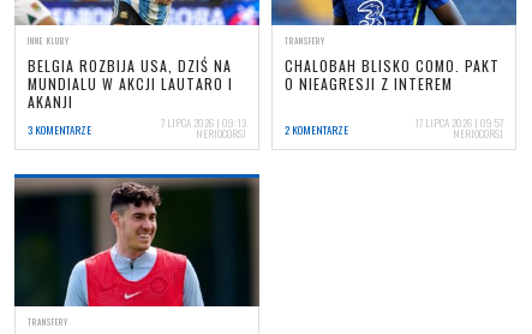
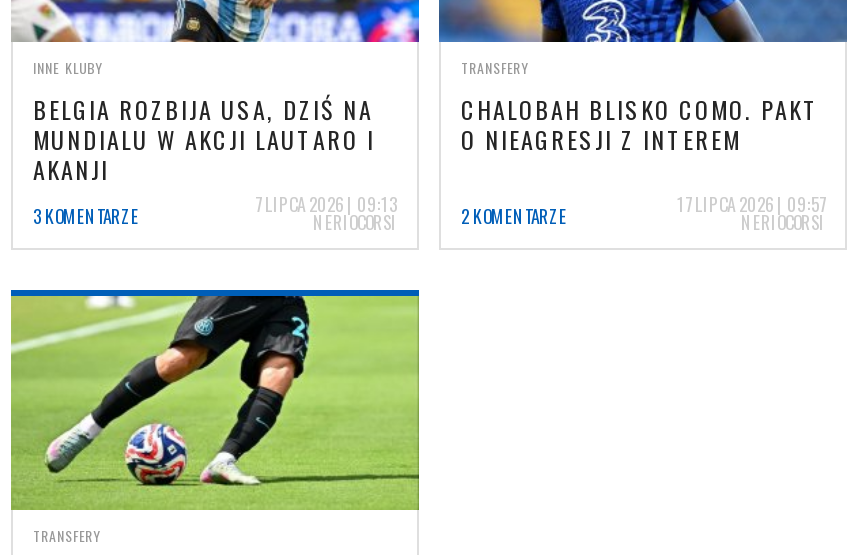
- [image]
+ [image]
